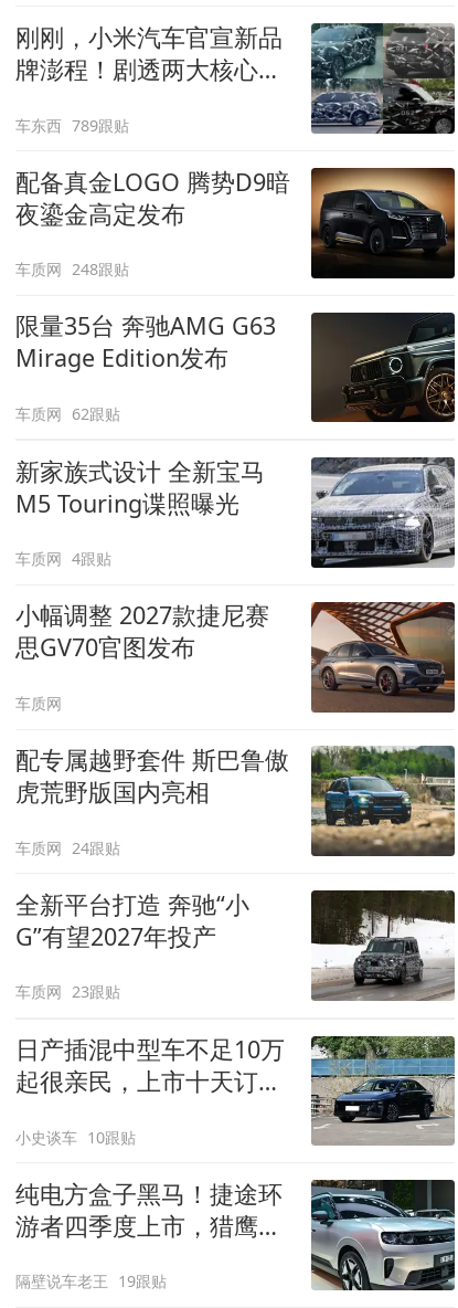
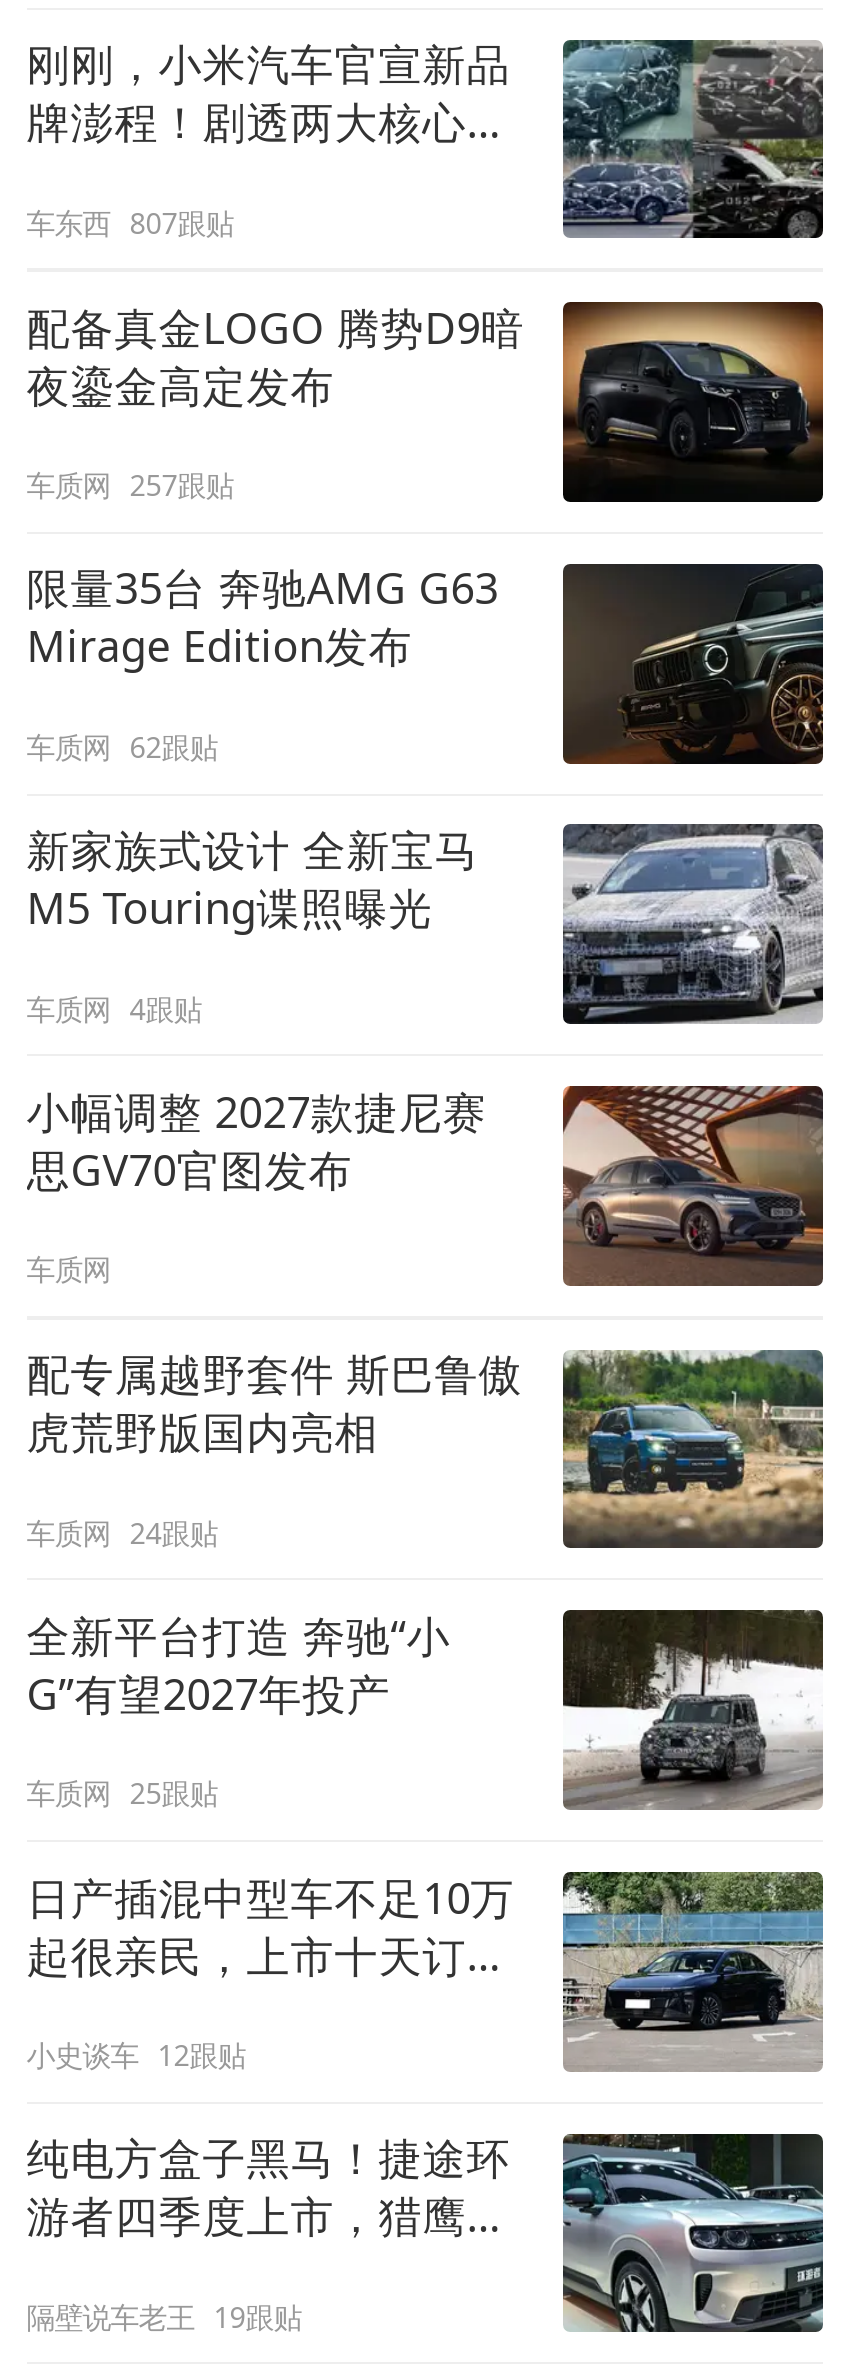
- 车东西 789跟贴
+ 车东西 807跟贴

- 车质网 248跟贴
+ 车质网 257跟贴

- 车质网 23跟贴
+ 车质网 25跟贴

- 小史谈车 10跟贴
+ 小史谈车 12跟贴
